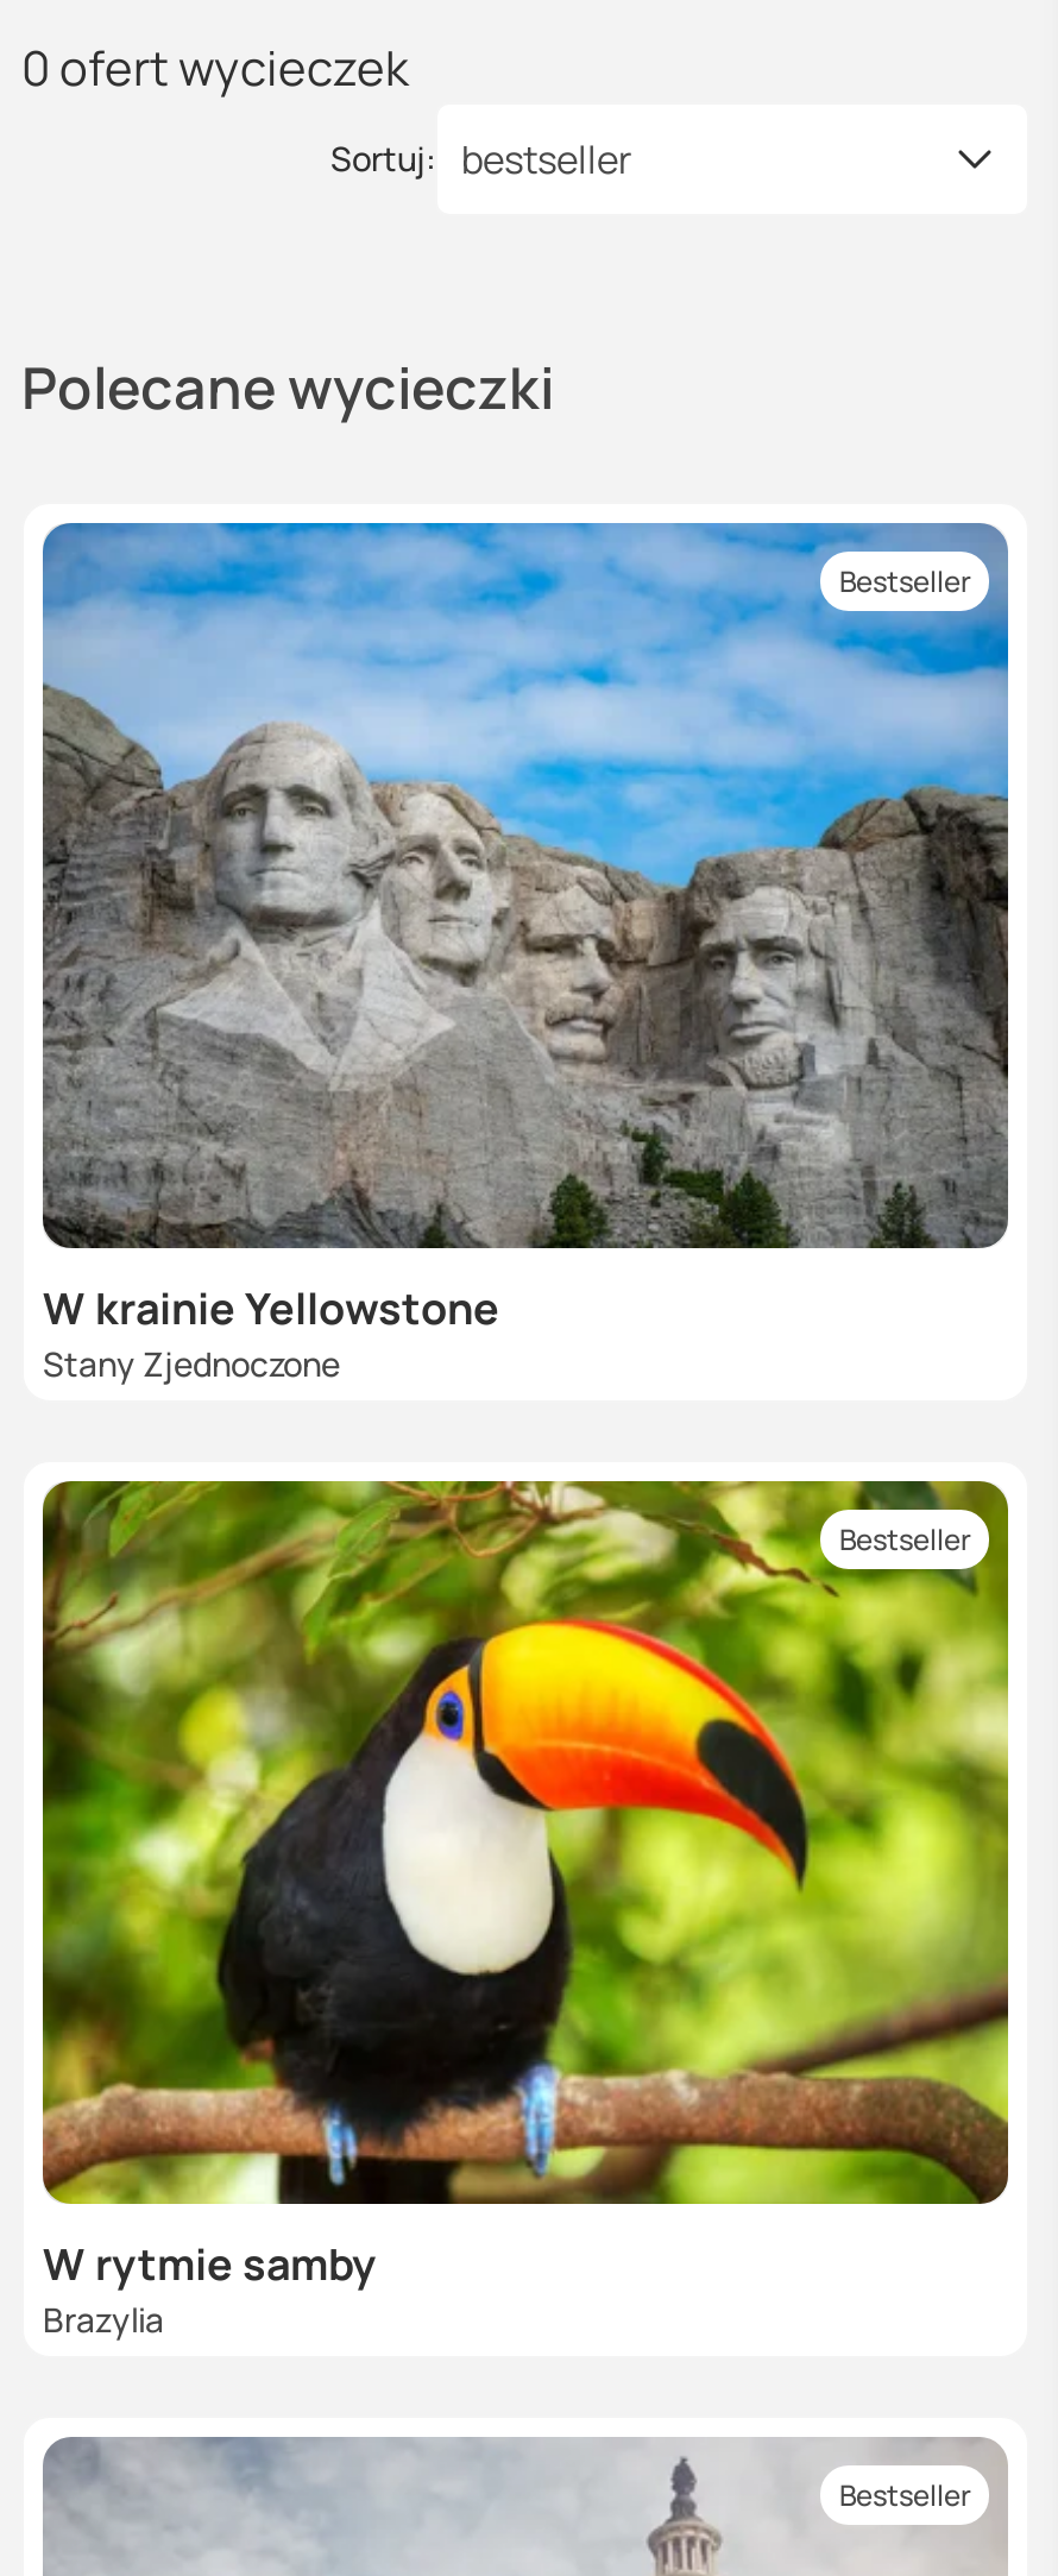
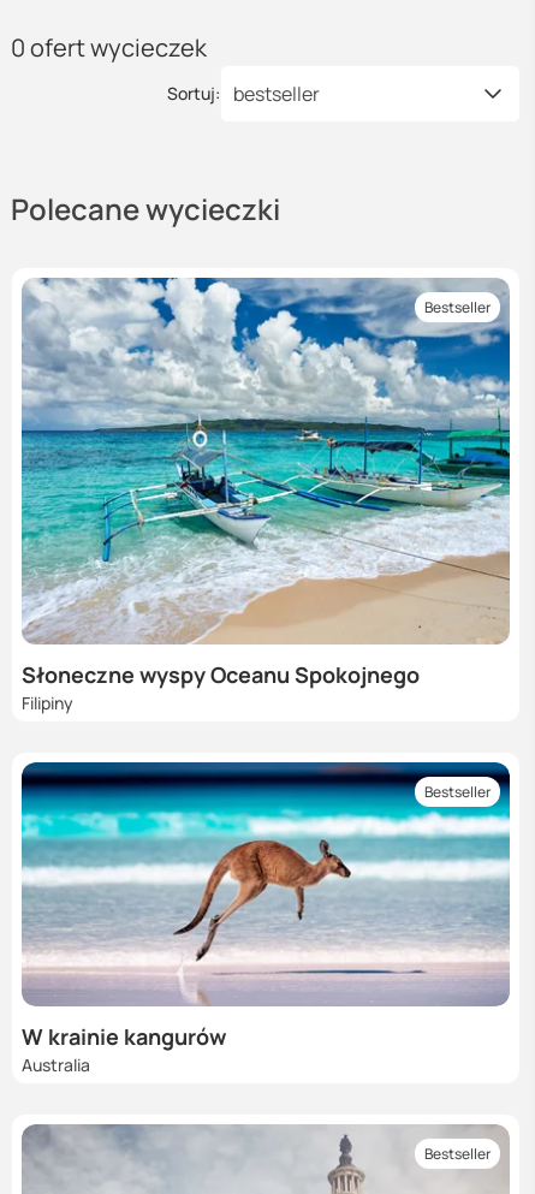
- [image]
- W krainie Yellowstone
- Stany Zjednoczone
+ [image]
+ Słoneczne wyspy Oceanu Spokojnego
+ Filipiny

- [image]
- W rytmie samby
- Brazylia
+ [image]
+ W krainie kangurów
+ Australia
